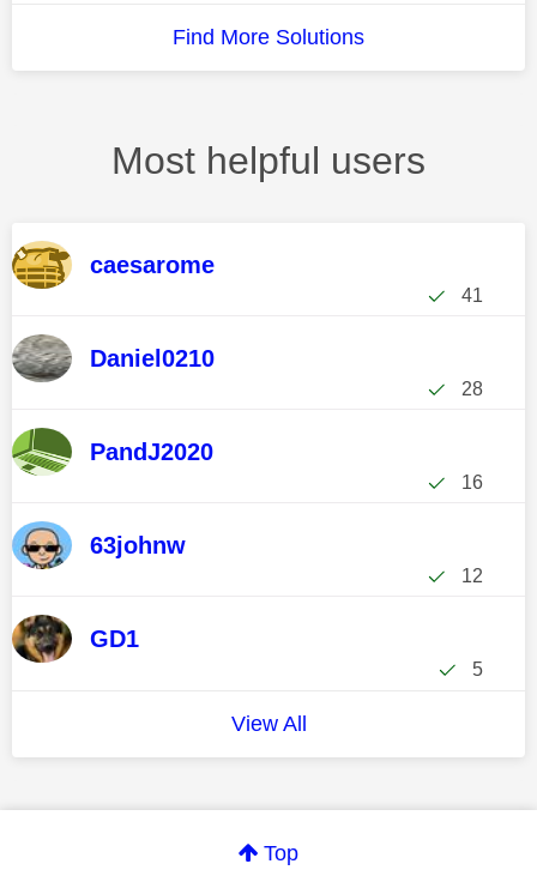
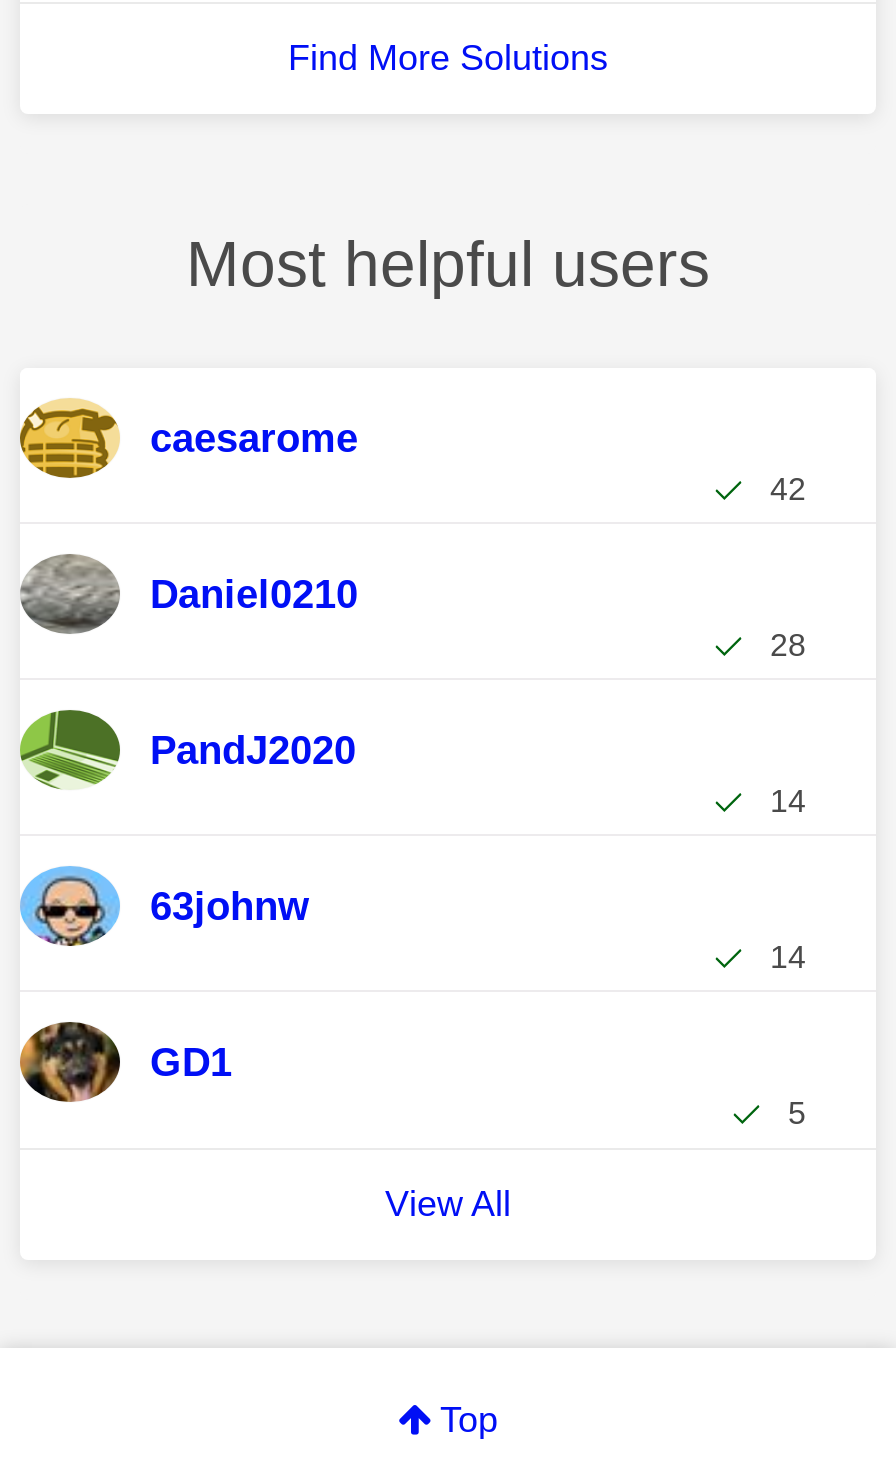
- 41
+ 42

- 16
+ 14

- 12
+ 14
